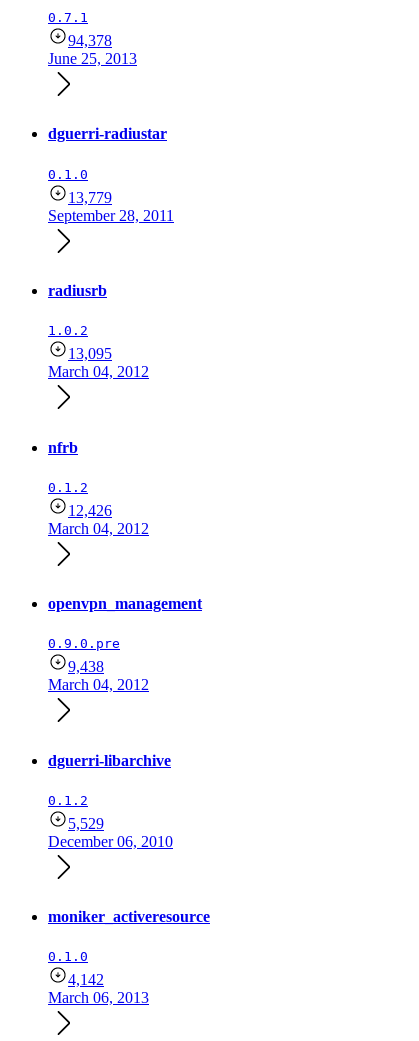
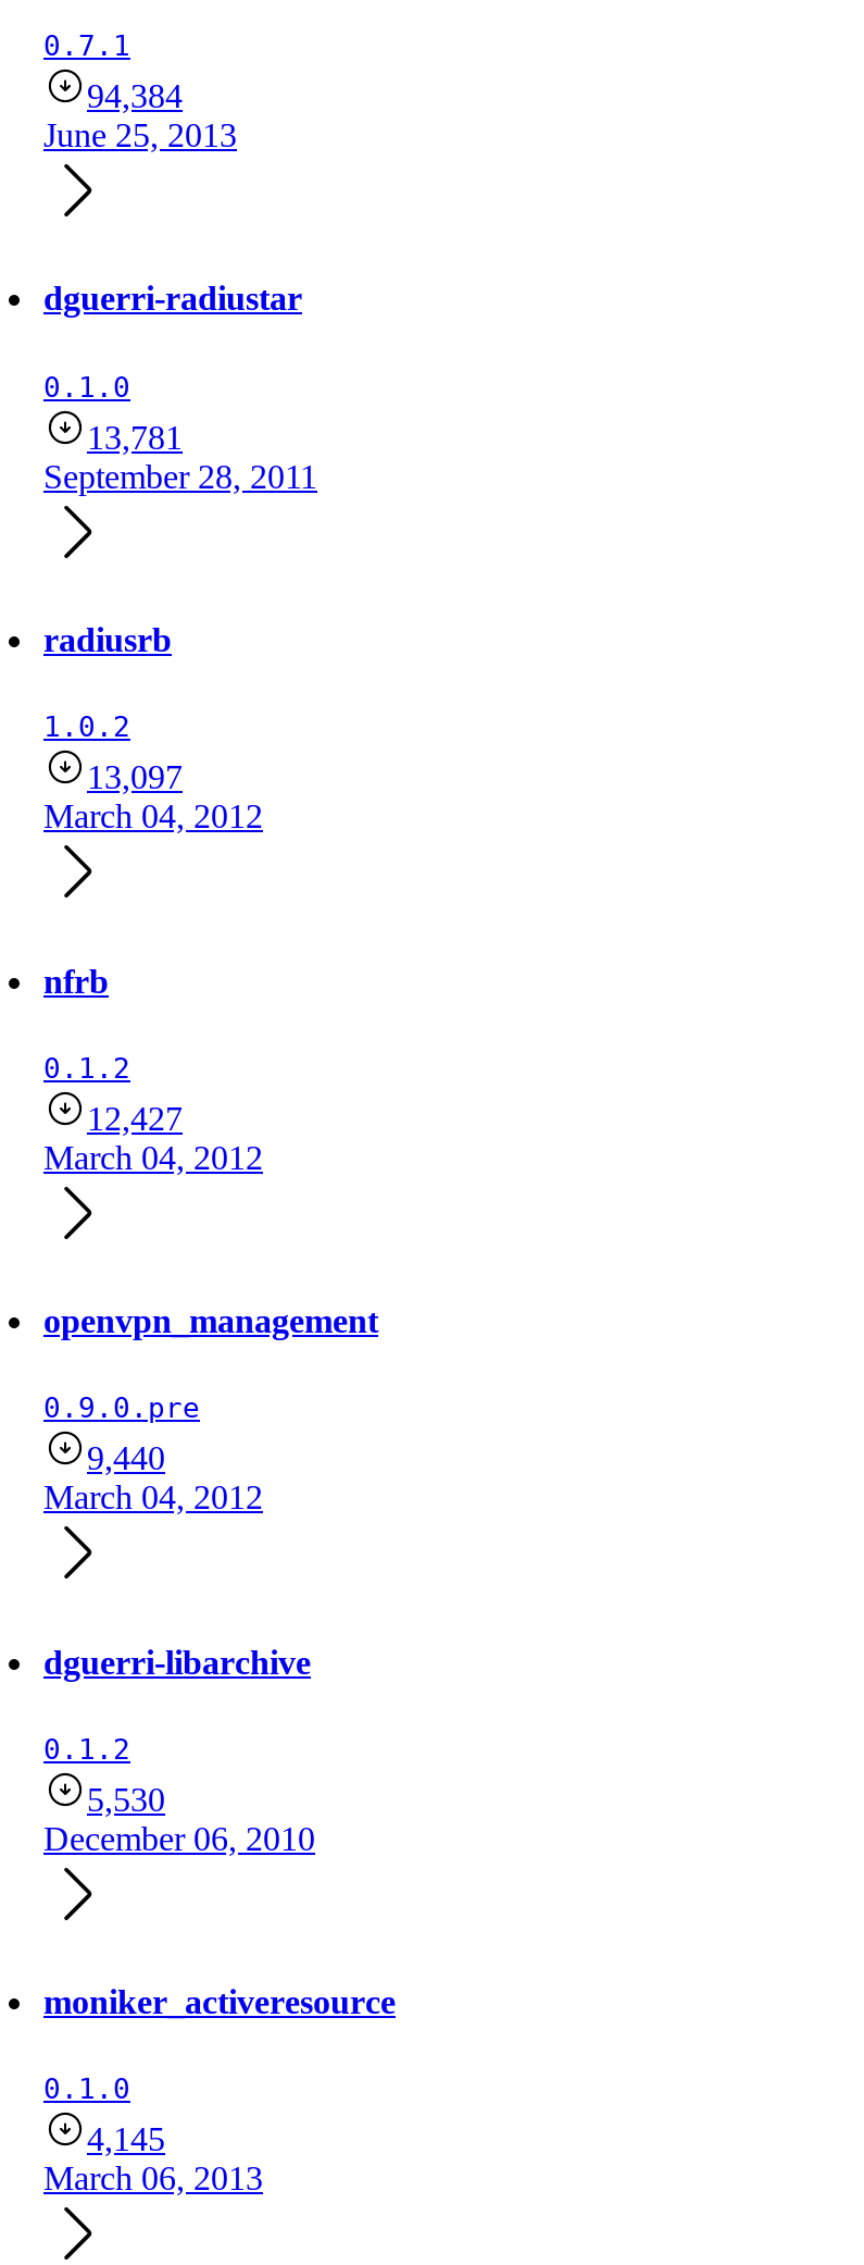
- 94,378
+ 94,384

- 13,779
+ 13,781

- 13,095
+ 13,097

- 12,426
+ 12,427

- 9,438
+ 9,440

- 5,529
+ 5,530

- 4,142
+ 4,145
